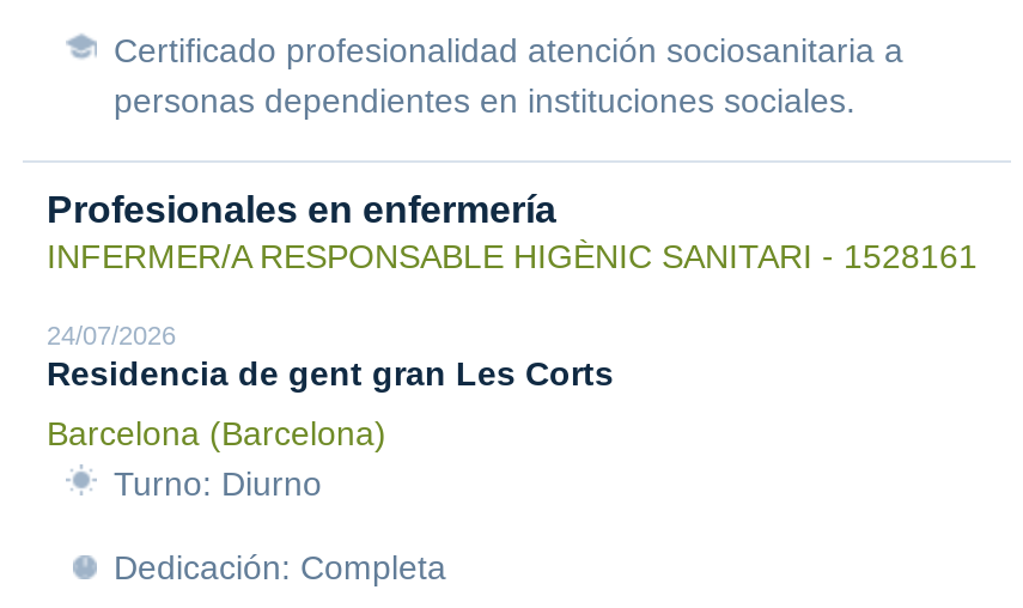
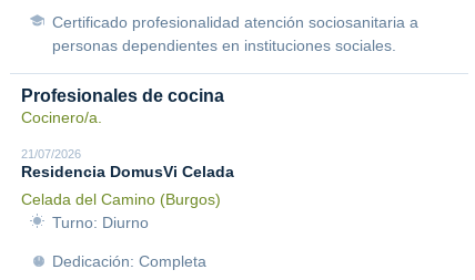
- Profesionales en enfermería
- INFERMER/A RESPONSABLE HIGÈNIC SANITARI - 1528161
+ Profesionales de cocina
+ Cocinero/a.

- 24/07/2026
- Residencia de gent gran Les Corts
+ 21/07/2026
+ Residencia DomusVi Celada

- Barcelona (Barcelona)
+ Celada del Camino (Burgos)
